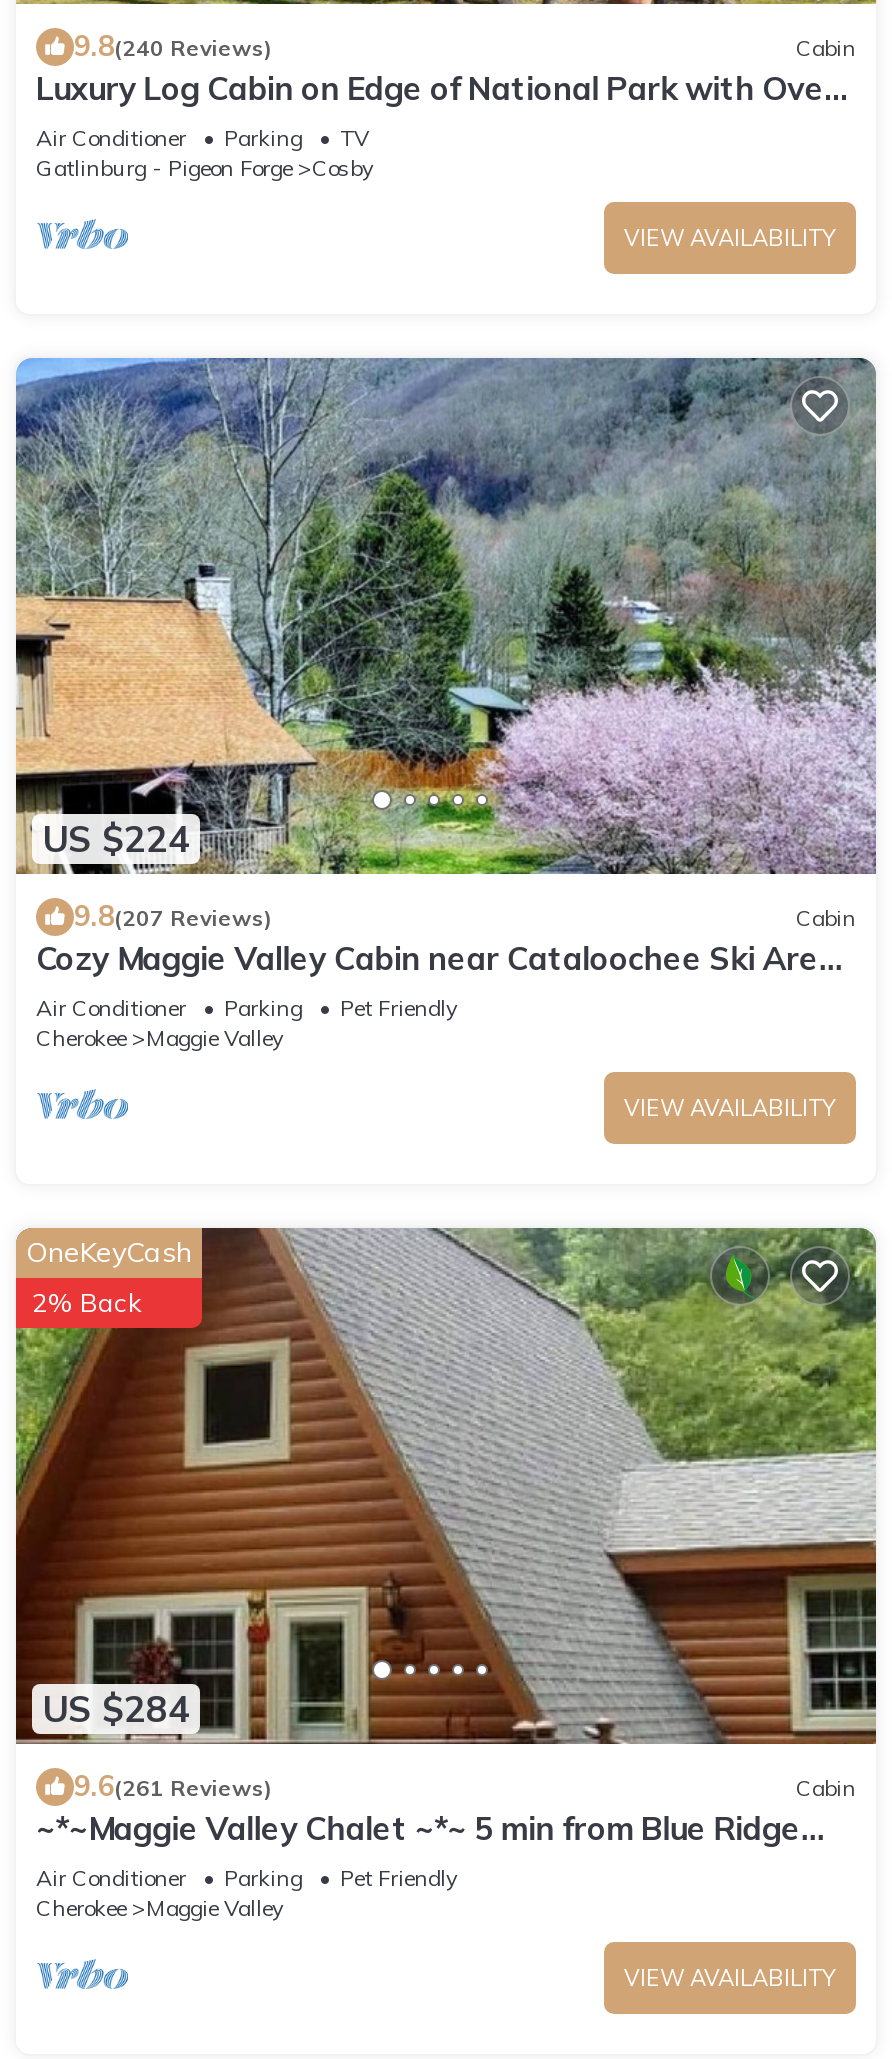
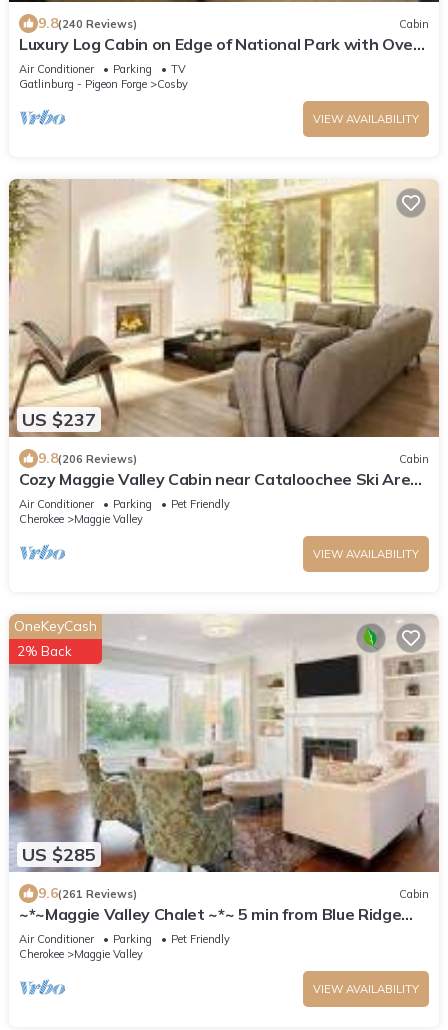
- [image]
- US $224
+ [image]
+ US $237

- 9.8(207 Reviews)
+ 9.8(206 Reviews)

- [image]
- US $284
+ [image]
+ US $285
